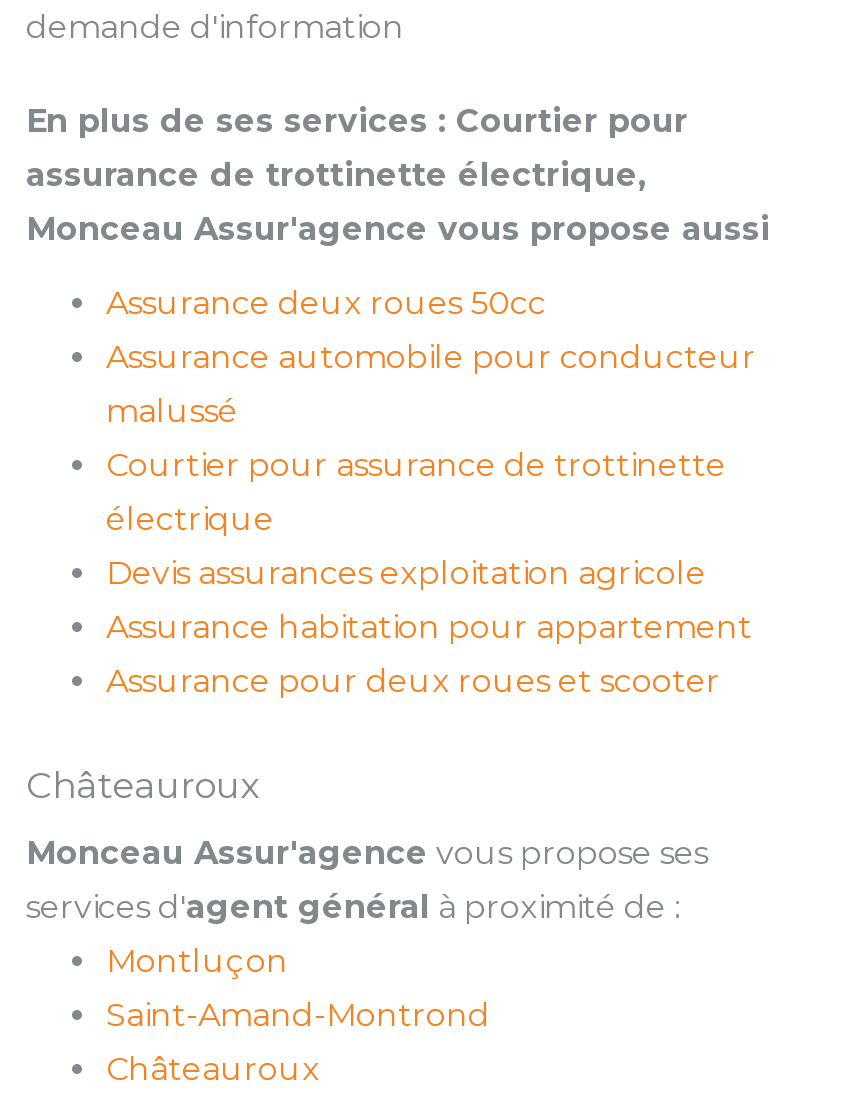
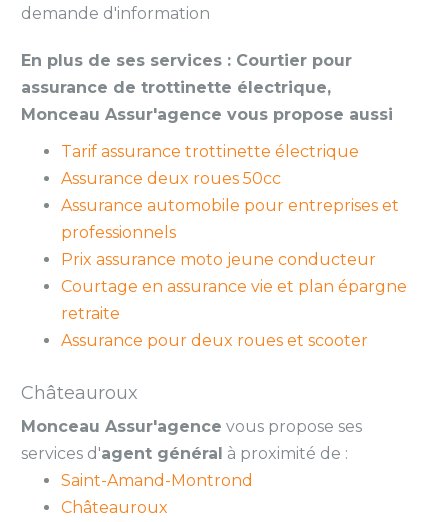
+ Tarif assurance trottinette électrique

moved down: Assurance deux roues 50cc

- Assurance automobile pour conducteur
- malussé
- Courtier pour assurance de trottinette
- électrique
- Devis assurances exploitation agricole
- Assurance habitation pour appartement
+ Assurance automobile pour entreprises et
+ professionnels
+ Prix assurance moto jeune conducteur
+ Courtage en assurance vie et plan épargne
+ retraite

- Montluçon
